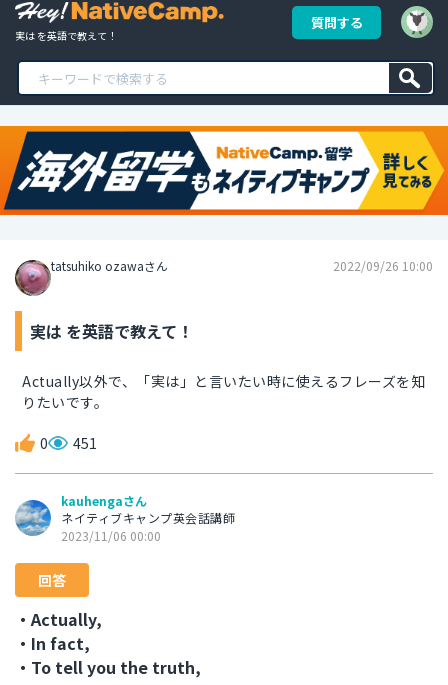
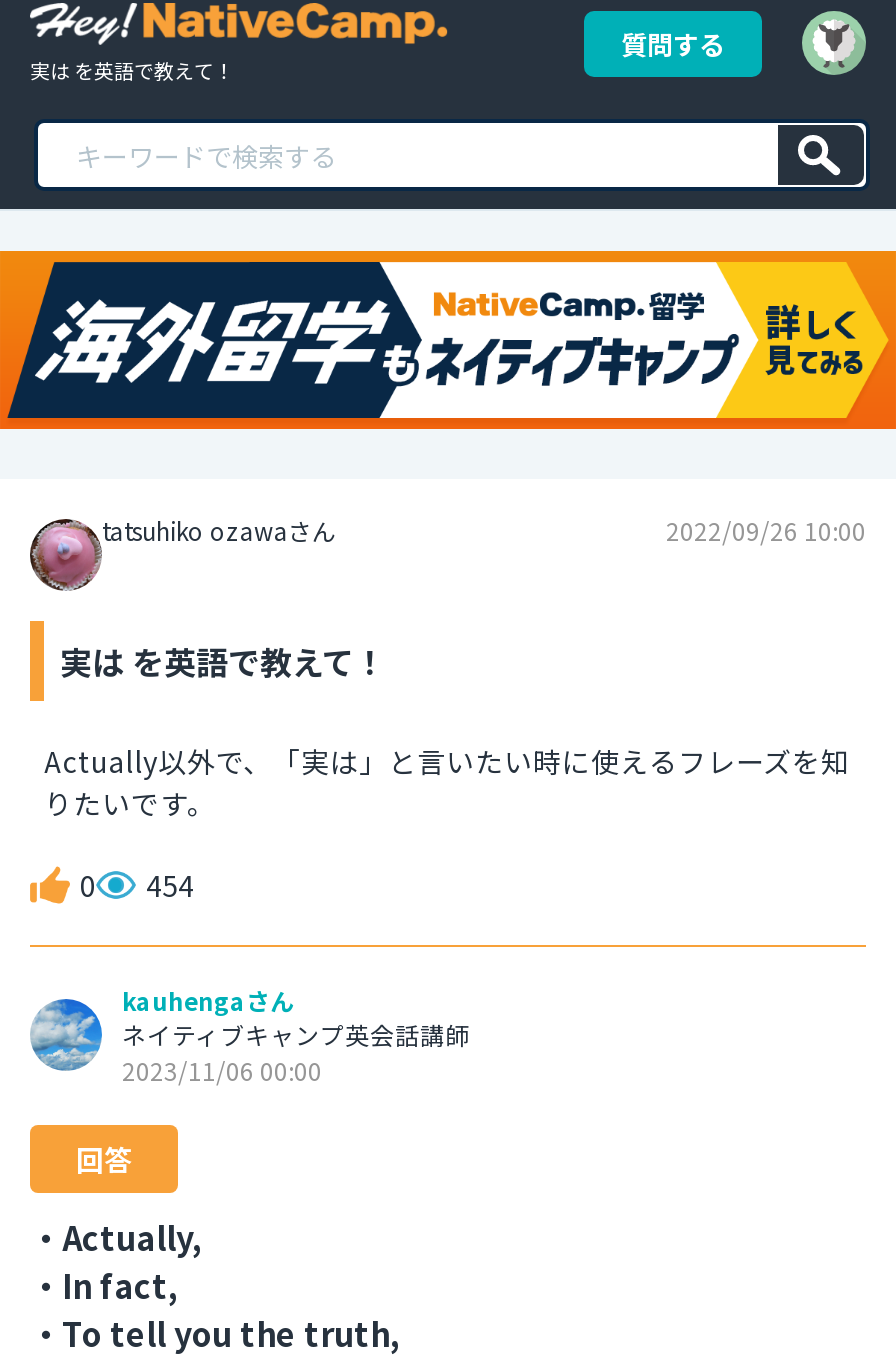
- 0 451
+ 0 454
